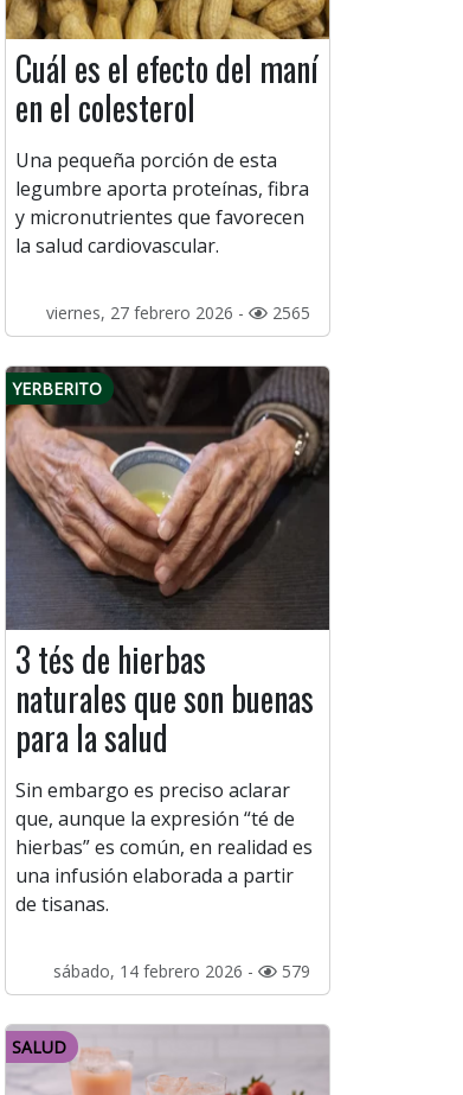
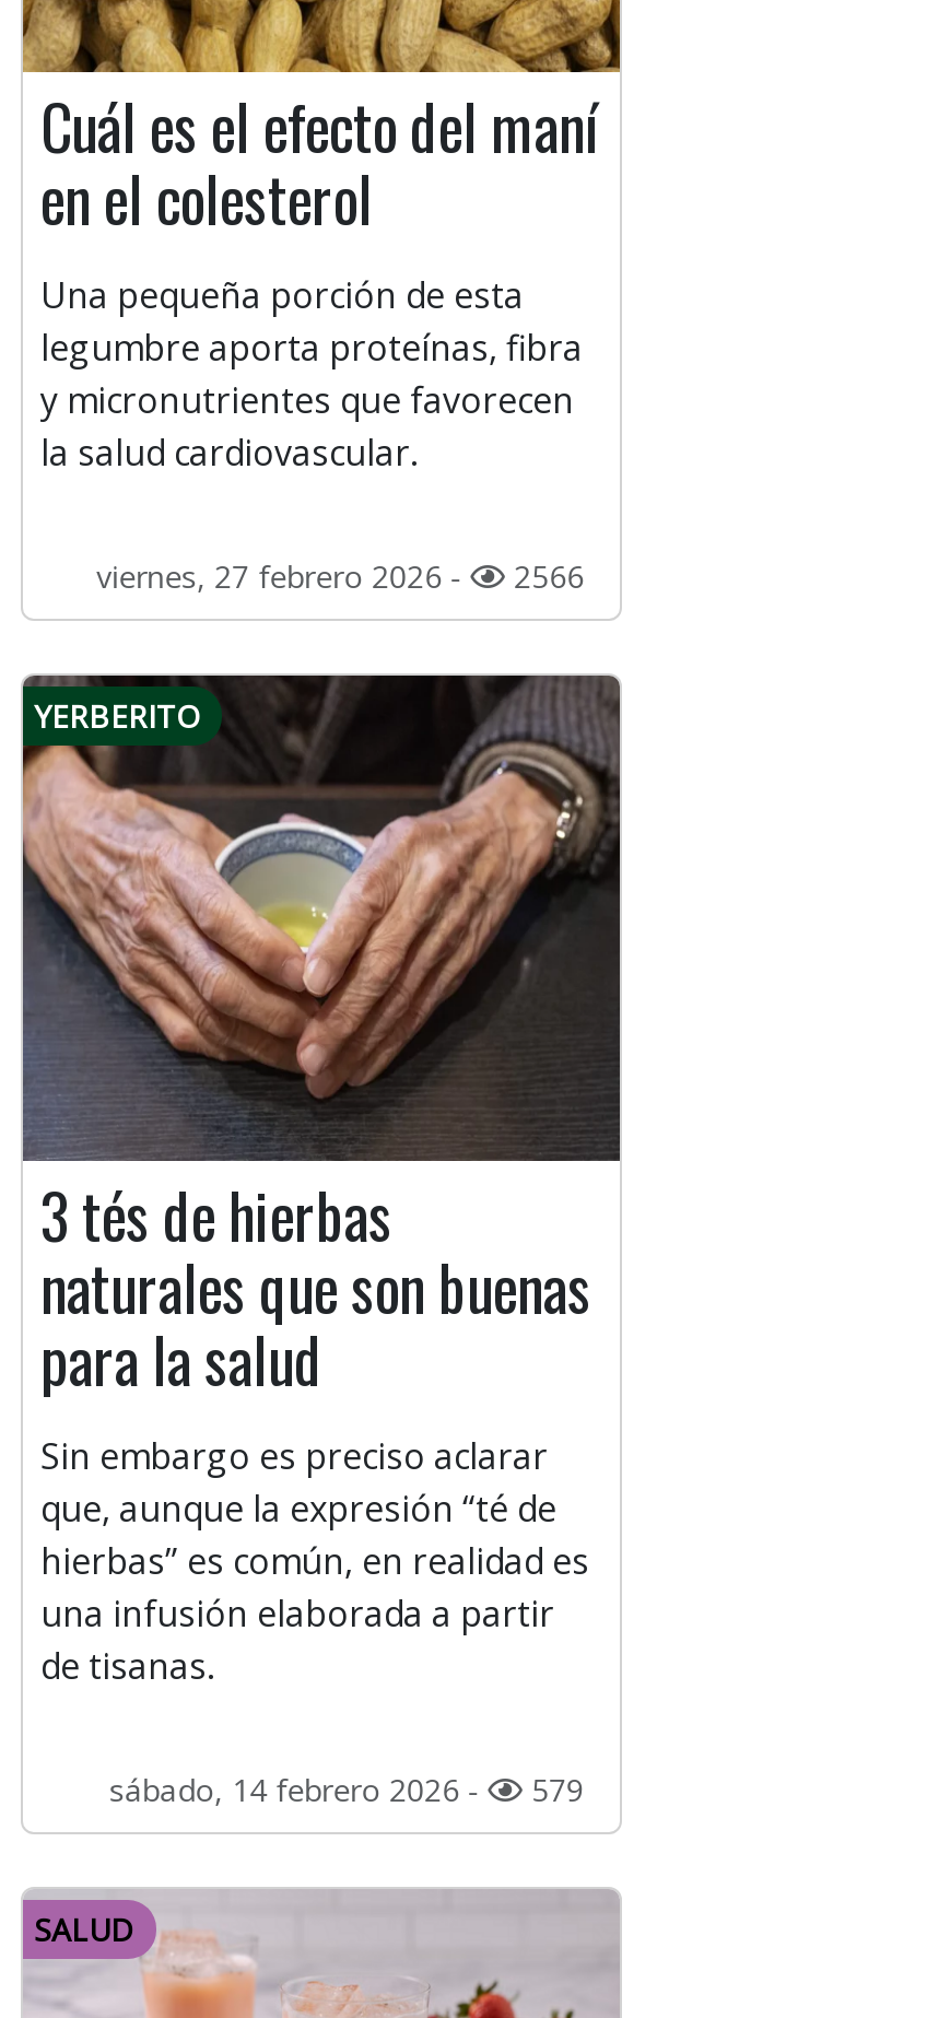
- viernes, 27 febrero 2026 - 2565
+ viernes, 27 febrero 2026 - 2566
